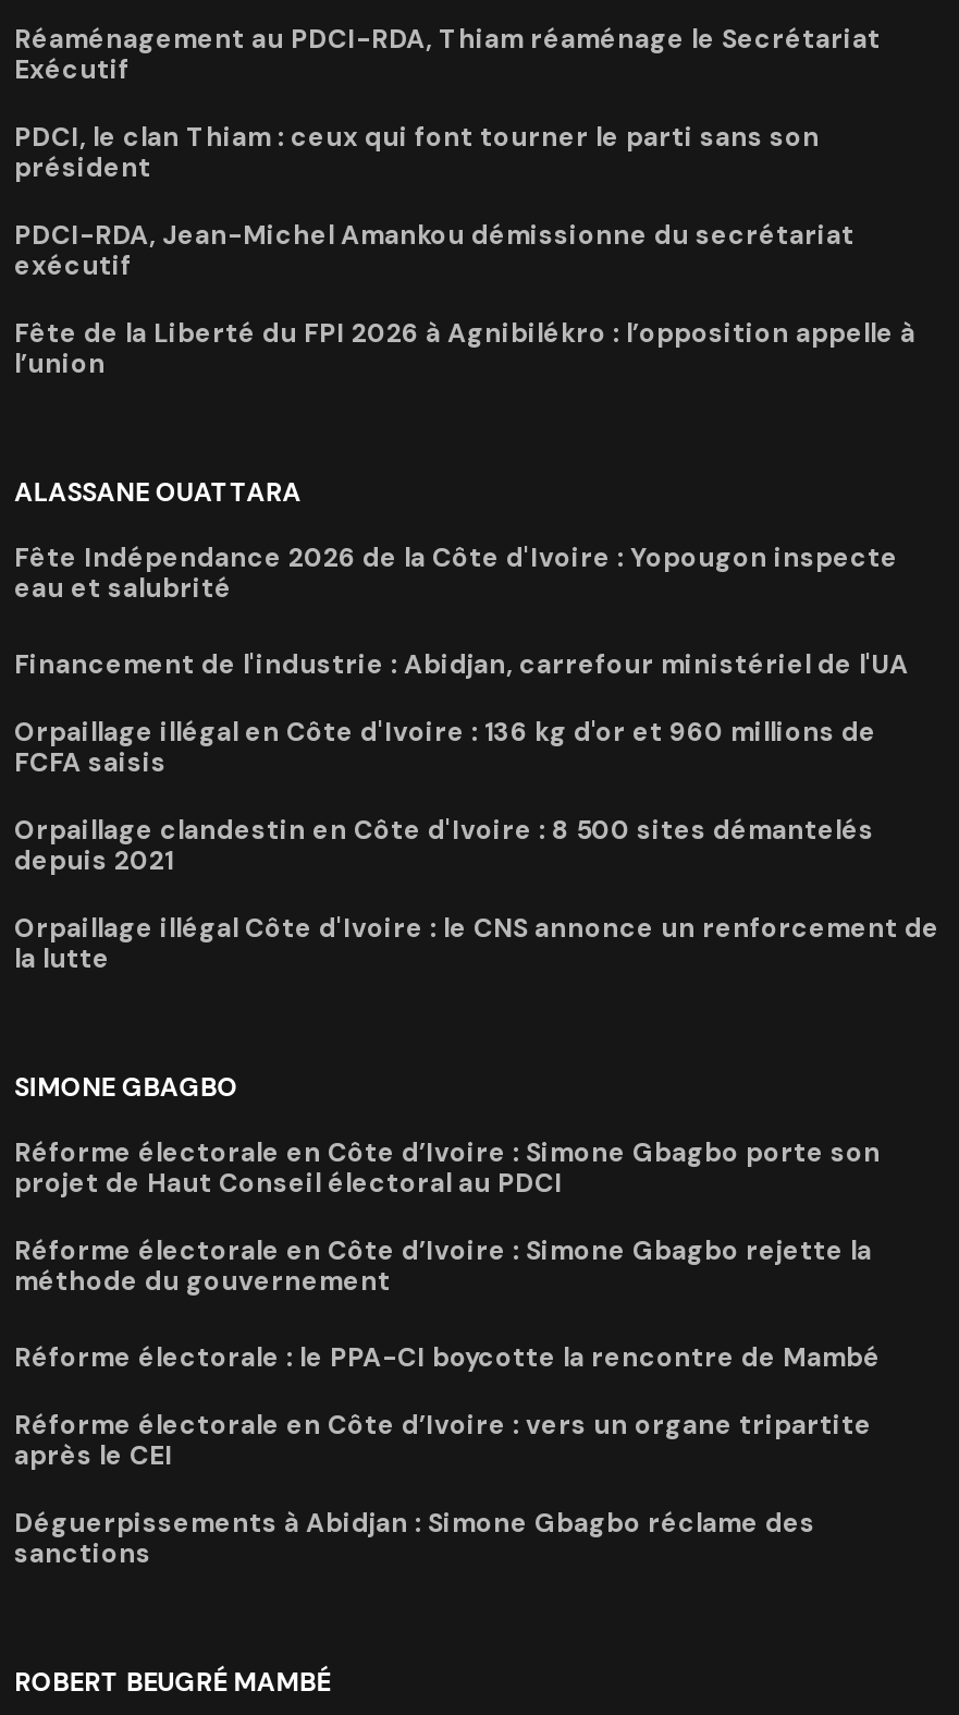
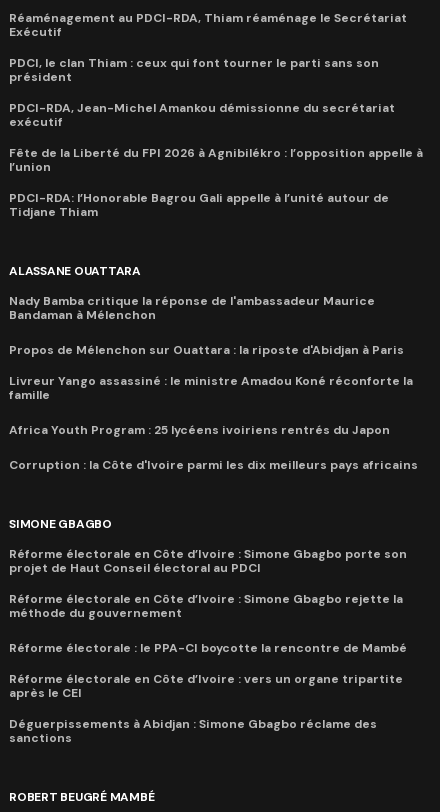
+ PDCI-RDA: l’Honorable Bagrou Gali appelle à l’unité autour de
+ Tidjane Thiam

moved down: ALASSANE OUATTARA

- Fête Indépendance 2026 de la Côte d'Ivoire : Yopougon inspecte
- eau et salubrité
+ Nady Bamba critique la réponse de l'ambassadeur Maurice
+ Bandaman à Mélenchon

- Financement de l'industrie : Abidjan, carrefour ministériel de l'UA
+ Propos de Mélenchon sur Ouattara : la riposte d'Abidjan à Paris

- Orpaillage illégal en Côte d'Ivoire : 136 kg d'or et 960 millions de
- FCFA saisis
+ Livreur Yango assassiné : le ministre Amadou Koné réconforte la
+ famille

- Orpaillage clandestin en Côte d'Ivoire : 8 500 sites démantelés
- depuis 2021
+ Africa Youth Program : 25 lycéens ivoiriens rentrés du Japon

- Orpaillage illégal Côte d'Ivoire : le CNS annonce un renforcement de
- la lutte
+ Corruption : la Côte d'Ivoire parmi les dix meilleurs pays africains
